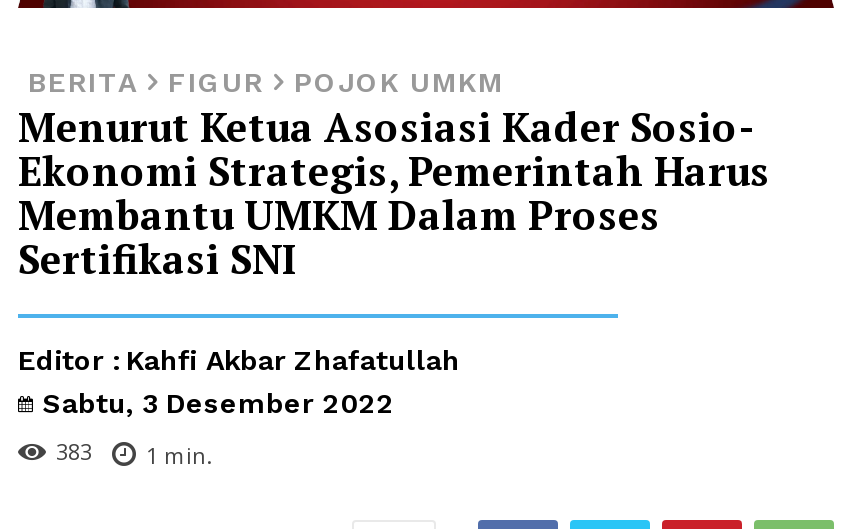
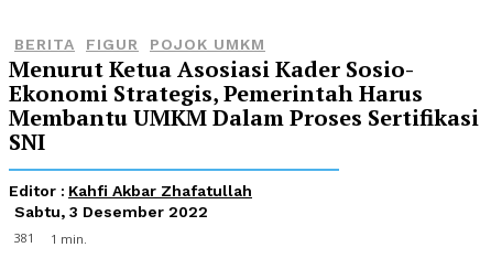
- 383 1 min.
+ 381 1 min.
